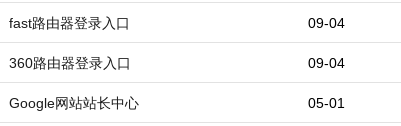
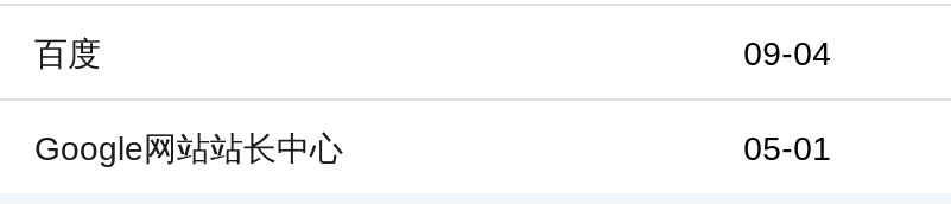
- fast路由器登录入口
- 09-04
- 360路由器登录入口
+ 百度
